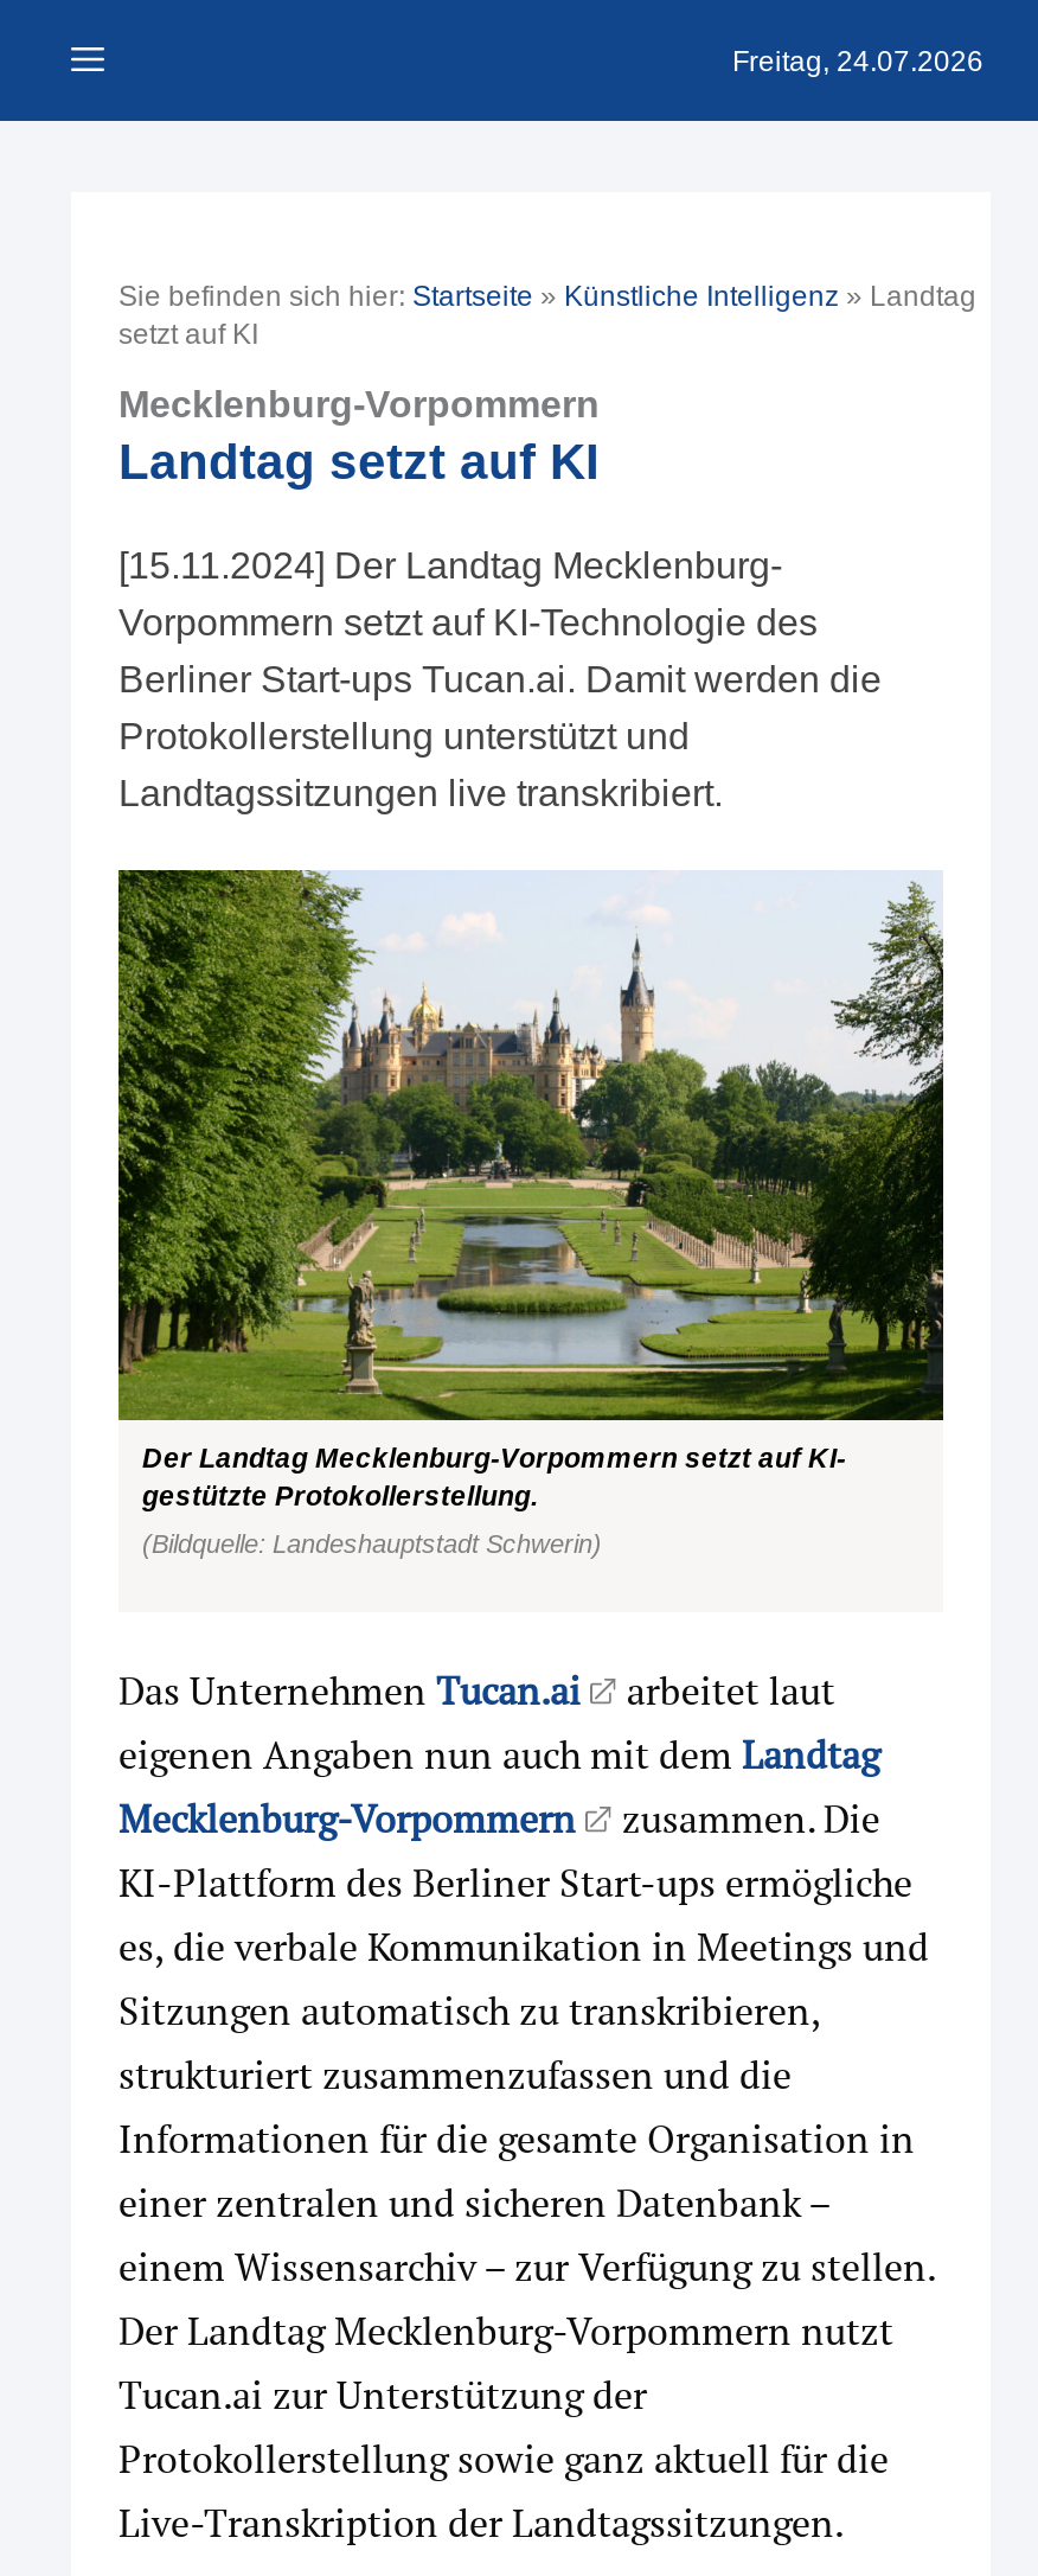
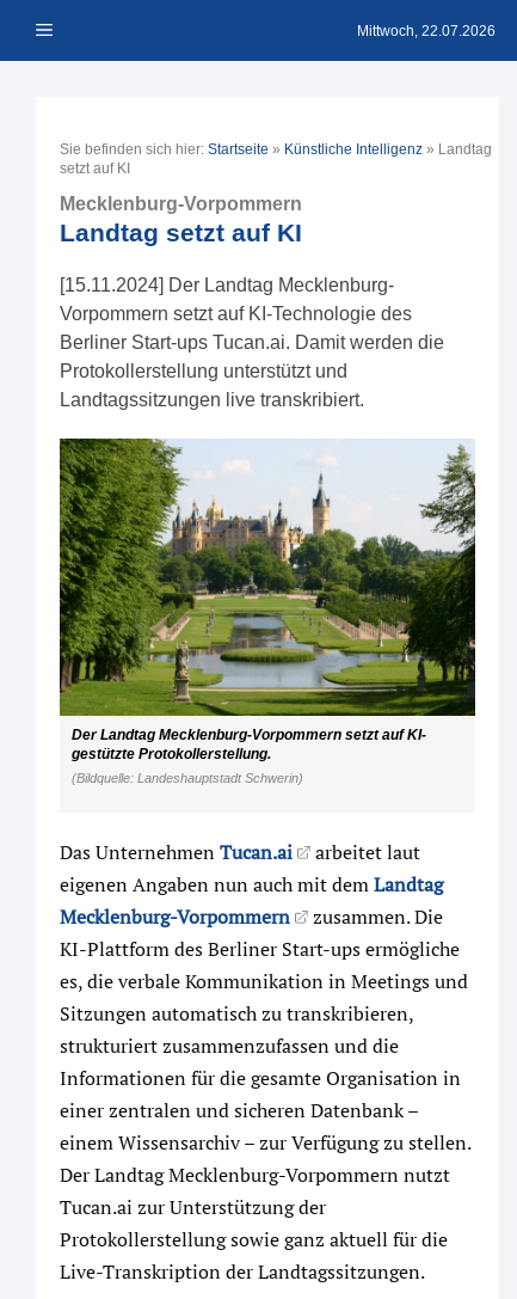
- Freitag, 24.07.2026
+ Mittwoch, 22.07.2026
